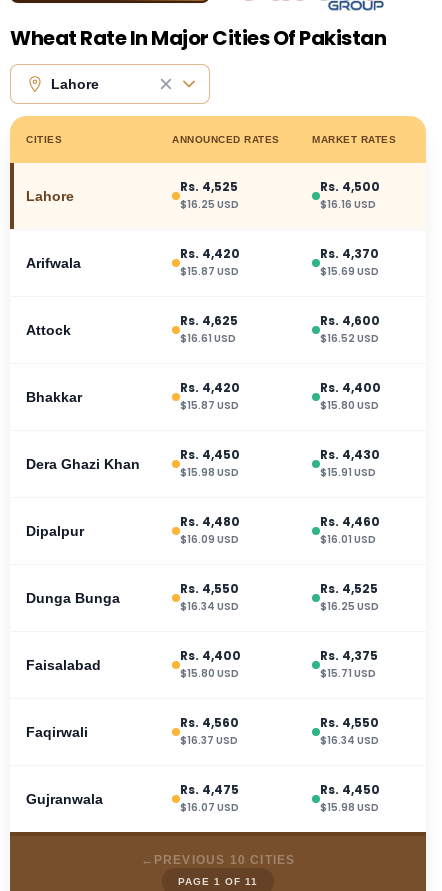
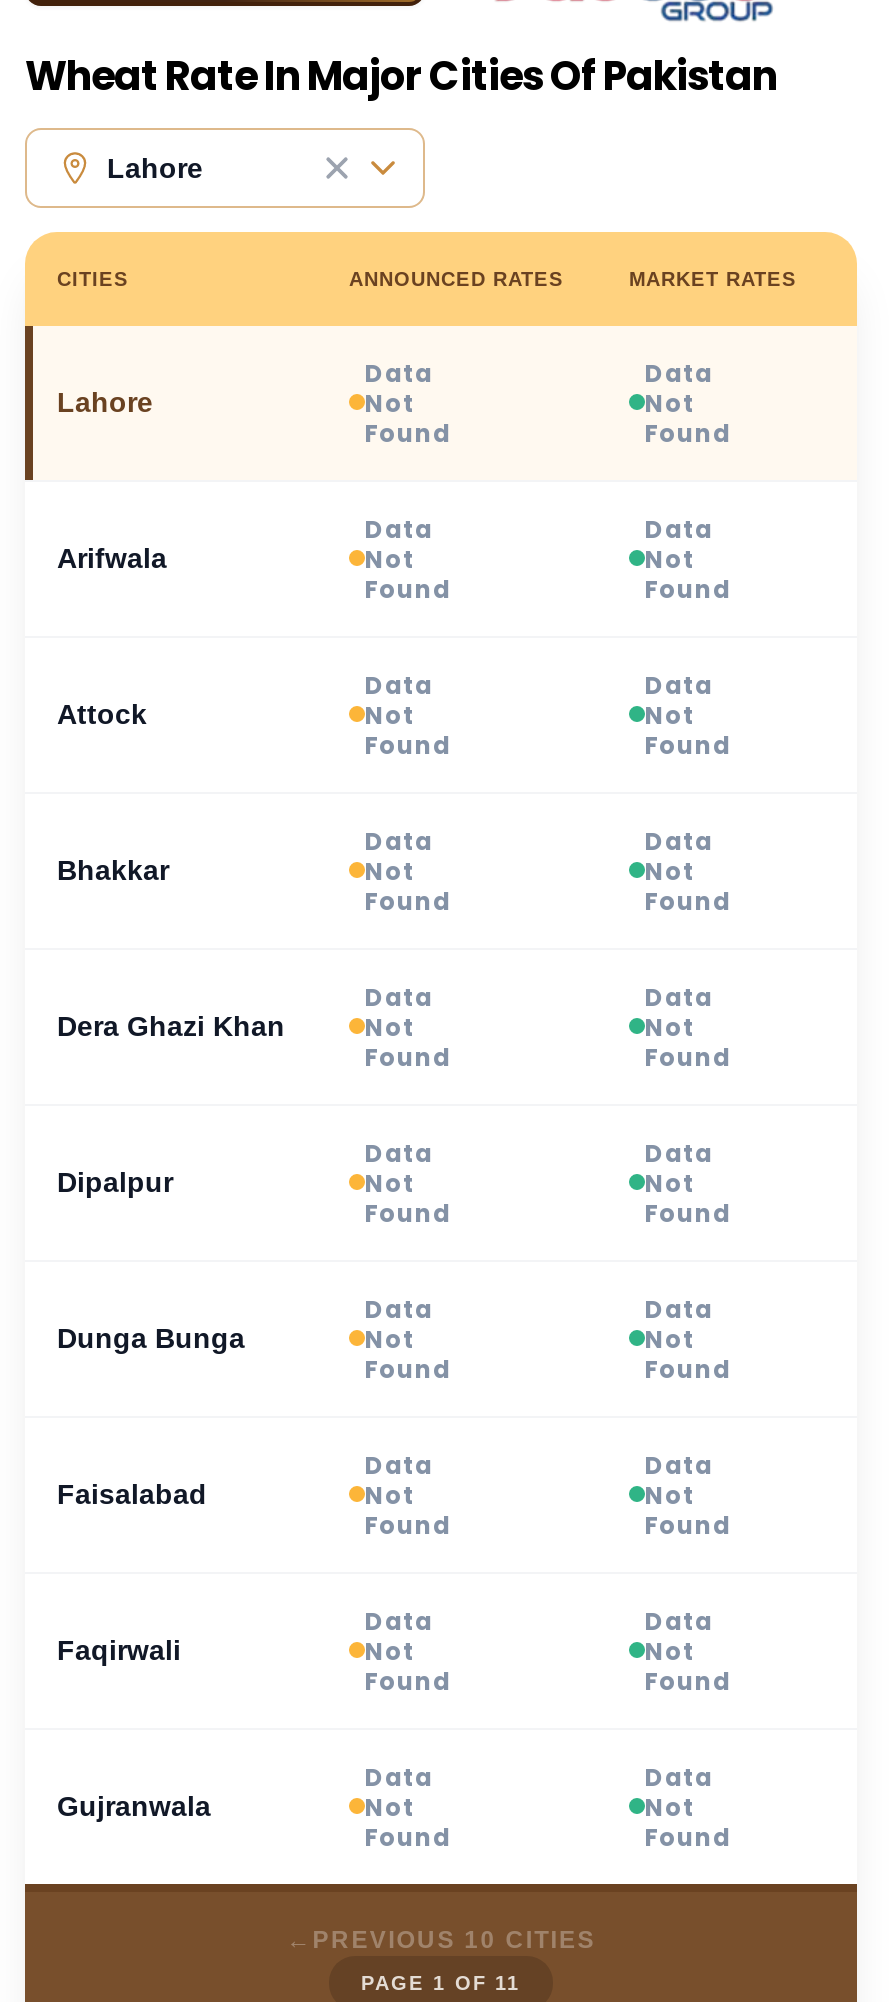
- Rs. 4,525
- $16.25 USD
+ Data
+ Not
+ Found

- Rs. 4,500
- $16.16 USD
+ Data
+ Not
+ Found

- Rs. 4,420
- $15.87 USD
+ Data
+ Not
+ Found

- Rs. 4,370
- $15.69 USD
+ Data
+ Not
+ Found

- Rs. 4,625
- $16.61 USD
+ Data
+ Not
+ Found

- Rs. 4,600
- $16.52 USD
+ Data
+ Not
+ Found

- Rs. 4,420
- $15.87 USD
+ Data
+ Not
+ Found

- Rs. 4,400
- $15.80 USD
+ Data
+ Not
+ Found

- Rs. 4,450
- $15.98 USD
+ Data
+ Not
+ Found

- Rs. 4,430
- $15.91 USD
+ Data
+ Not
+ Found

- Rs. 4,480
- $16.09 USD
+ Data
+ Not
+ Found

- Rs. 4,460
- $16.01 USD
+ Data
+ Not
+ Found

- Rs. 4,550
- $16.34 USD
+ Data
+ Not
+ Found

- Rs. 4,525
- $16.25 USD
+ Data
+ Not
+ Found

- Rs. 4,400
- $15.80 USD
+ Data
+ Not
+ Found

- Rs. 4,375
- $15.71 USD
+ Data
+ Not
+ Found

- Rs. 4,560
- $16.37 USD
+ Data
+ Not
+ Found

- Rs. 4,550
- $16.34 USD
+ Data
+ Not
+ Found

- Rs. 4,475
- $16.07 USD
+ Data
+ Not
+ Found

- Rs. 4,450
- $15.98 USD
+ Data
+ Not
+ Found
